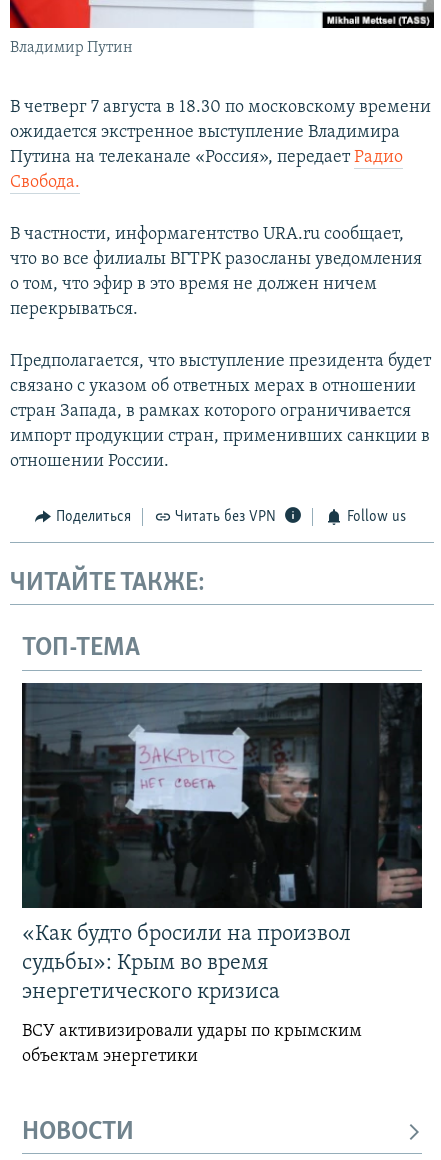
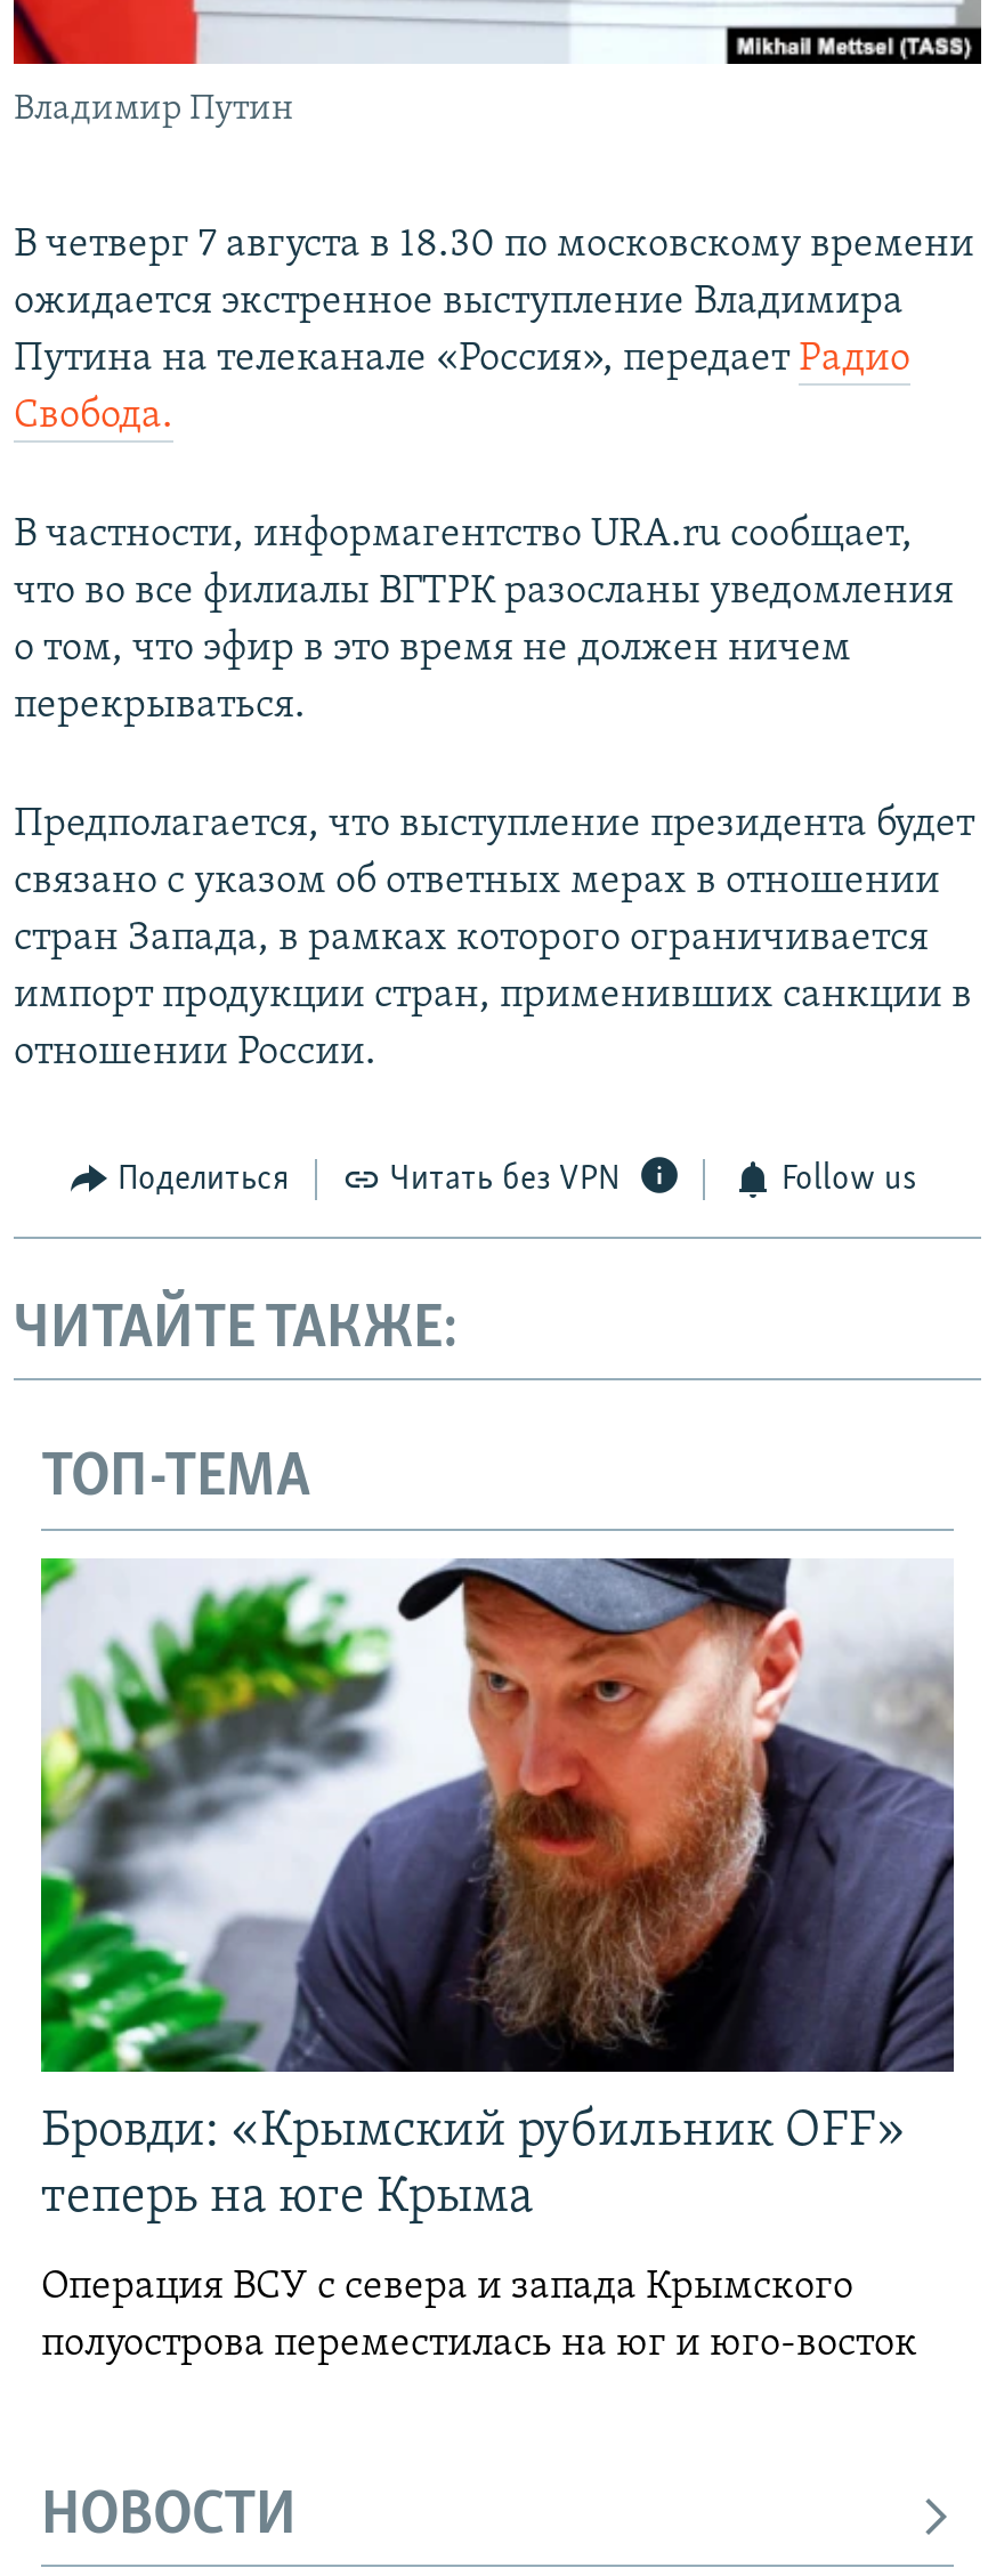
- [image]
- «Как будто бросили на произвол
- судьбы»: Крым во время
- энергетического кризиса
+ [image]
+ Бровди: «Крымский рубильник OFF»
+ теперь на юге Крыма

- ВСУ активизировали удары по крымским
- объектам энергетики
+ Операция ВСУ с севера и запада Крымского
+ полуострова переместилась на юг и юго-восток
